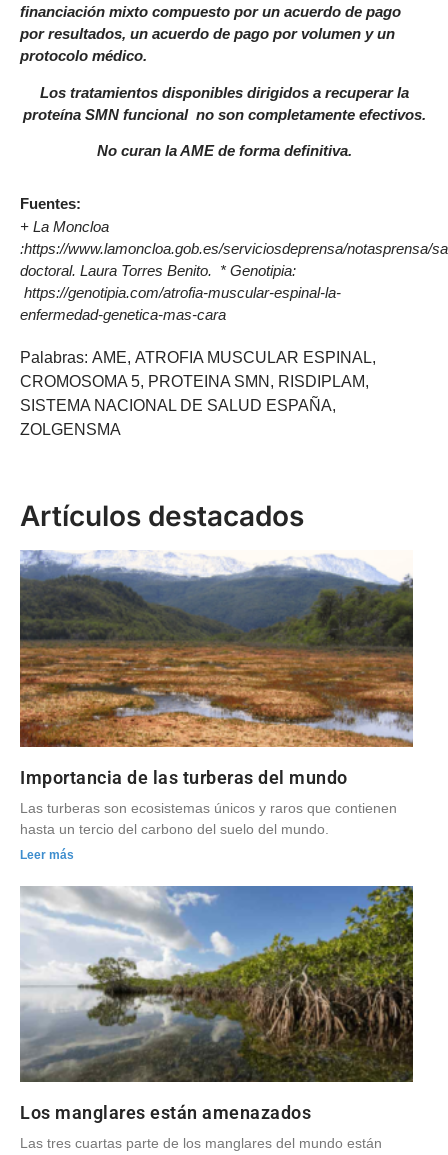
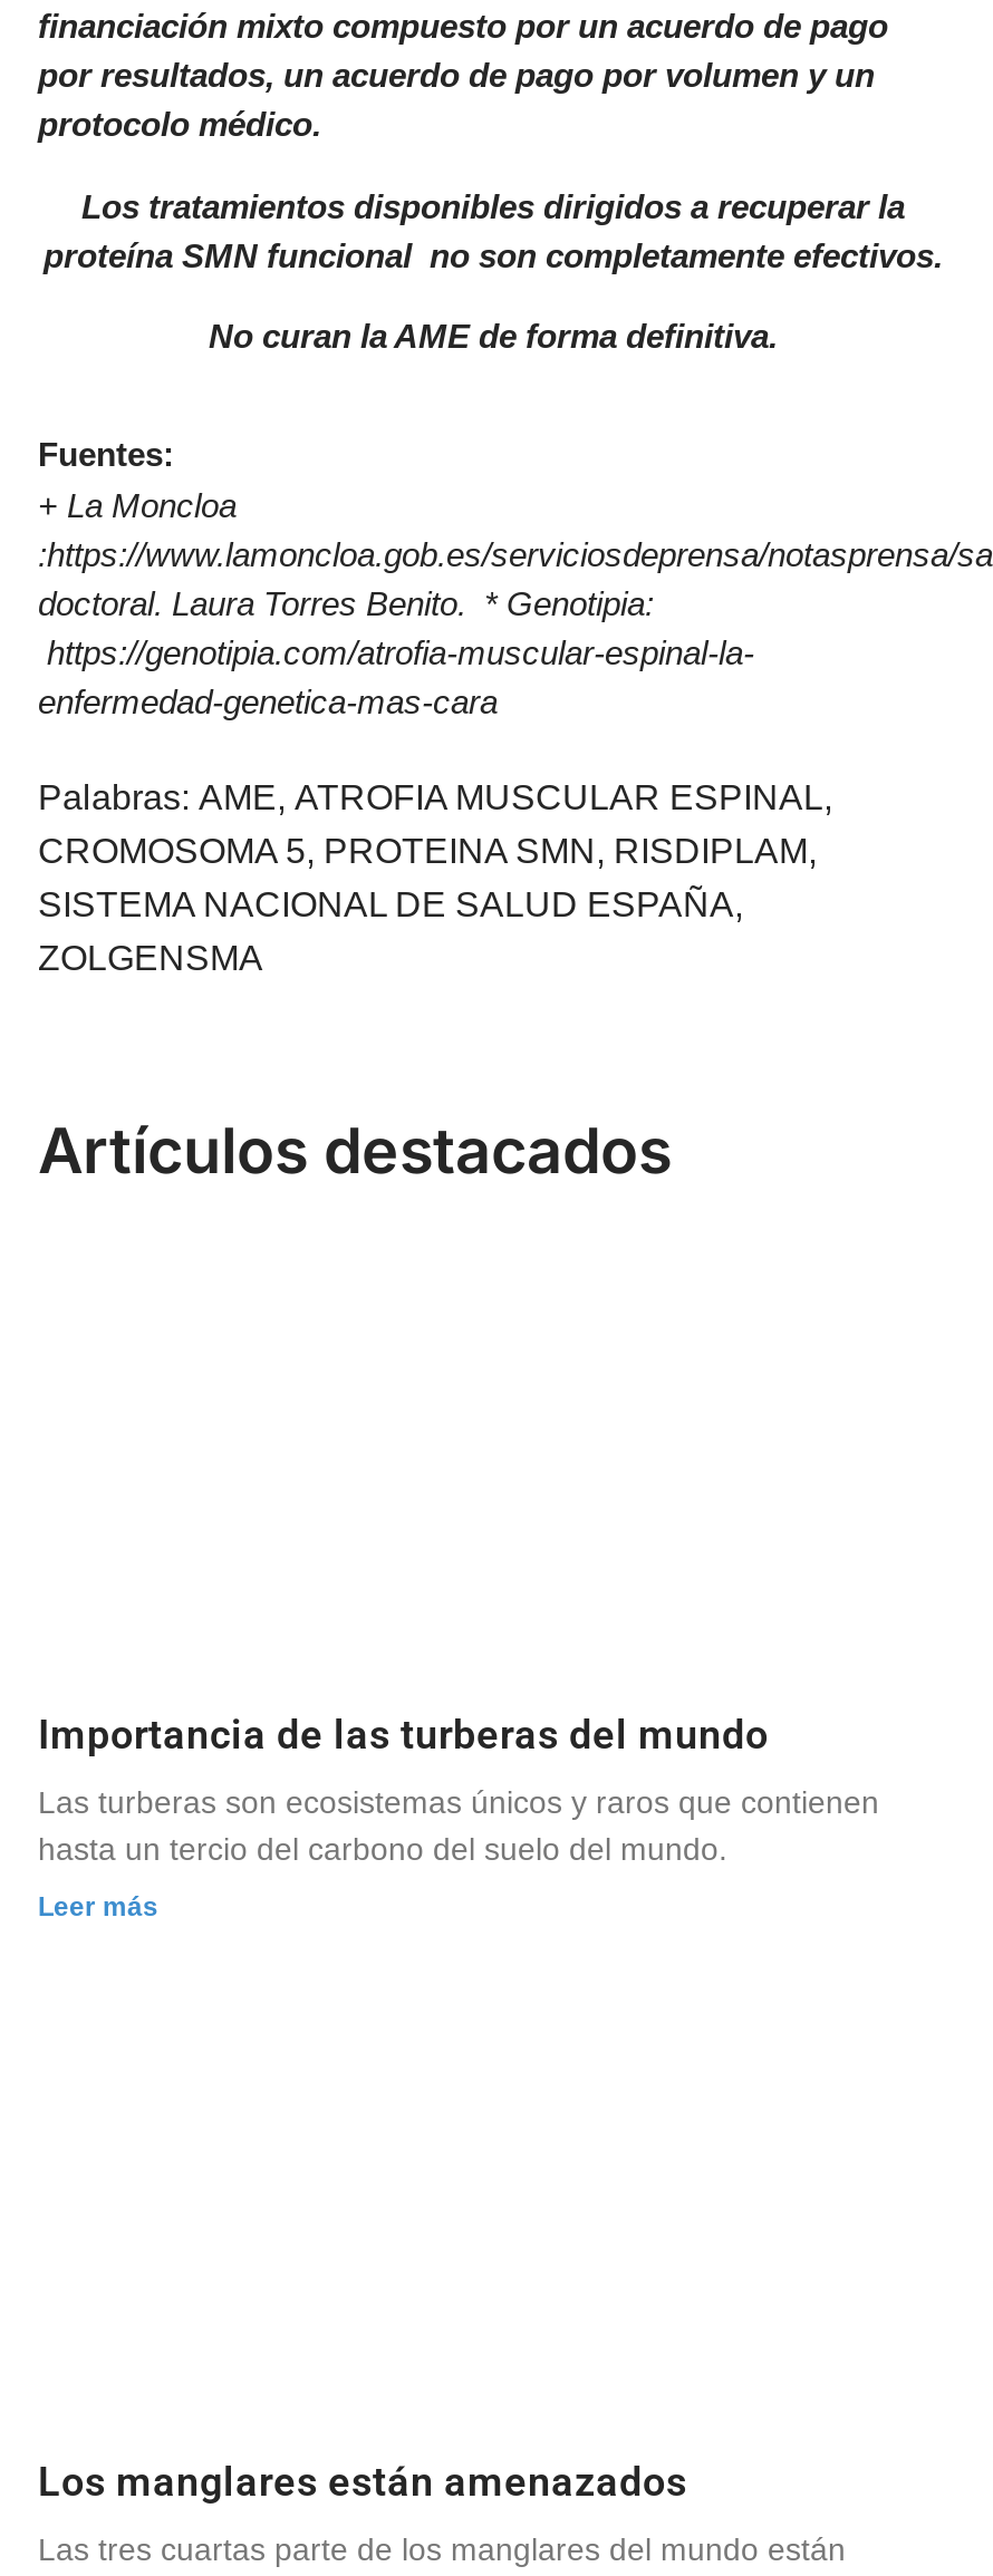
- [image]

- [image]
